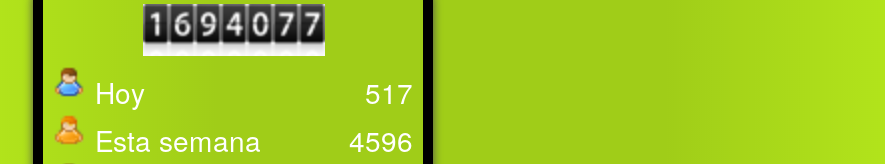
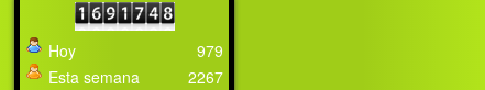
- 517
+ 979

- 4596
+ 2267
